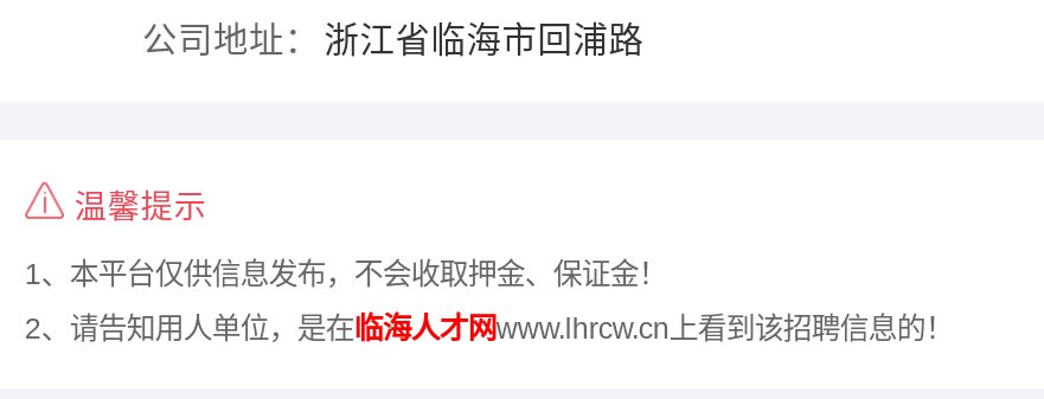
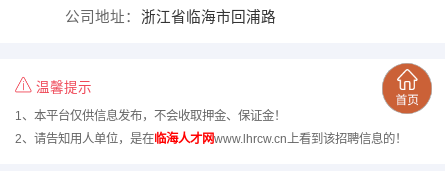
+ [image]
